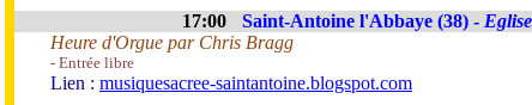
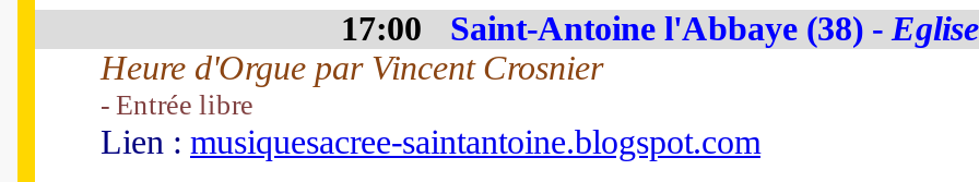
- Heure d'Orgue par Chris Bragg
+ Heure d'Orgue par Vincent Crosnier
